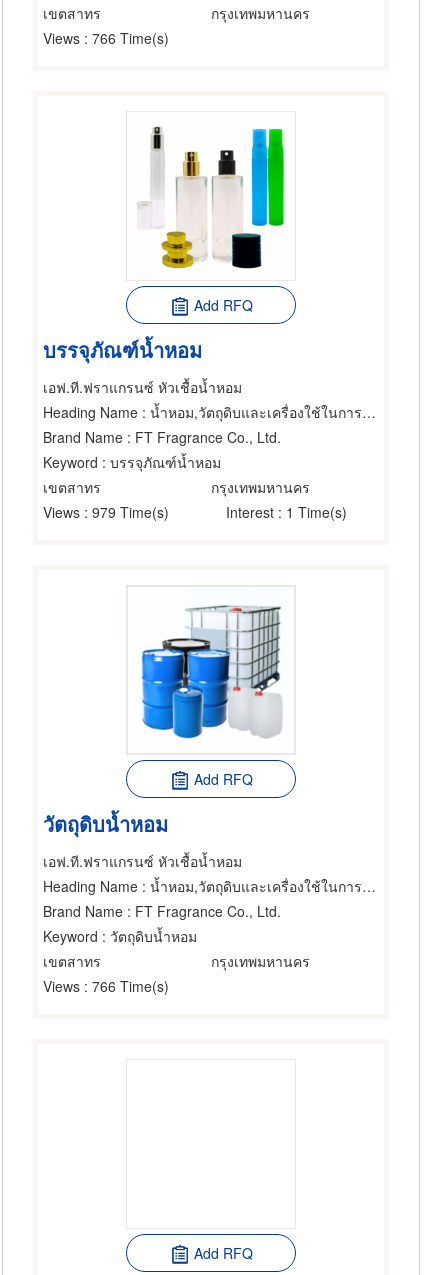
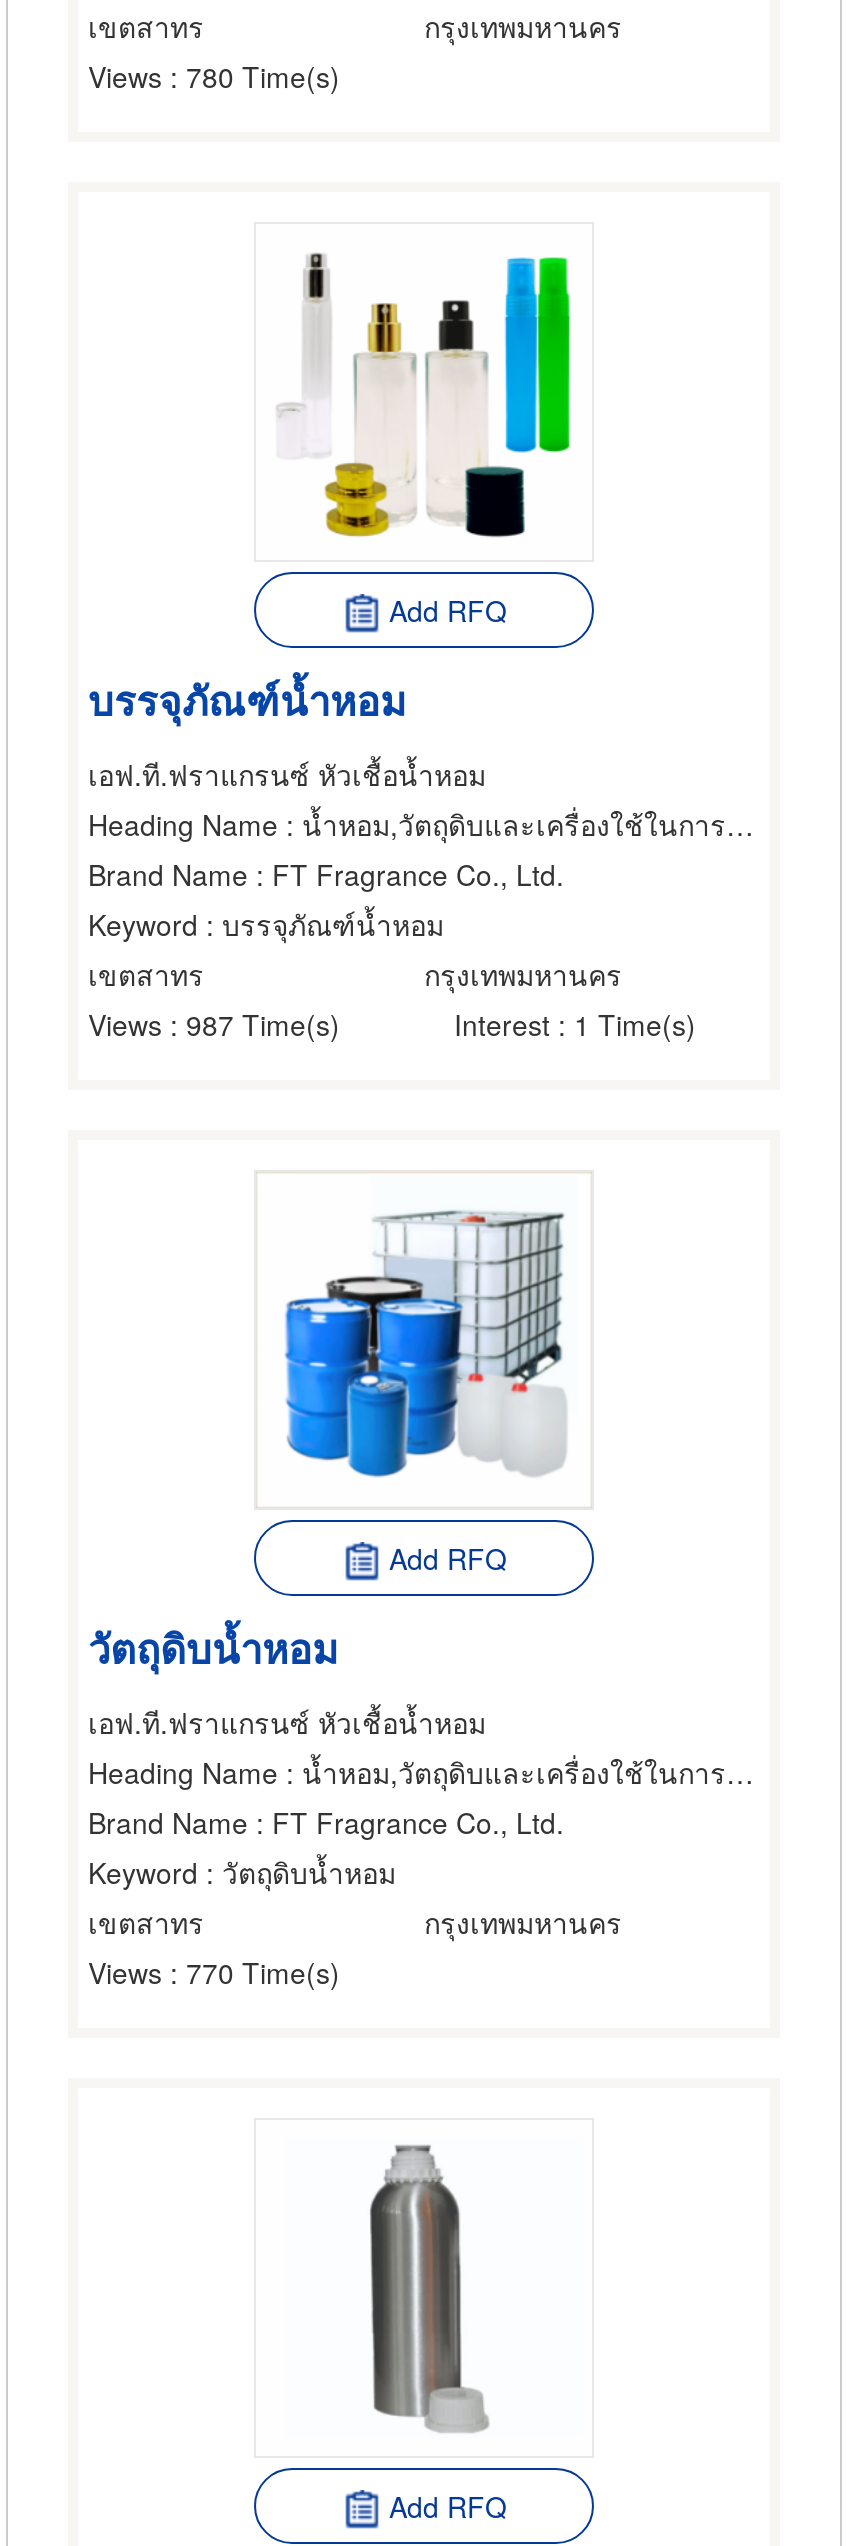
- Views: 766 Time(s)
+ Views: 780 Time(s)

- Views: 979 Time(s)
+ Views: 987 Time(s)

- Views: 766 Time(s)
+ Views: 770 Time(s)

+ [image]
